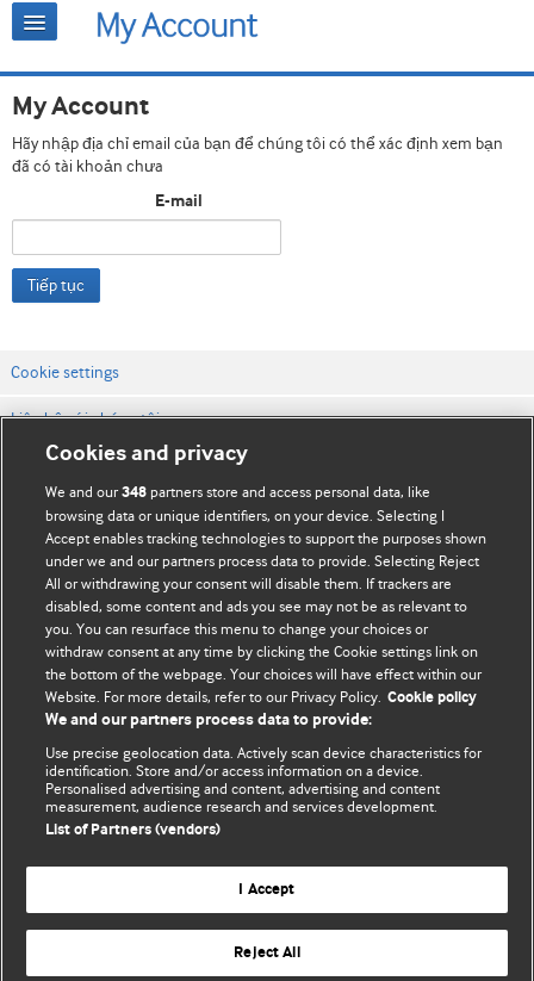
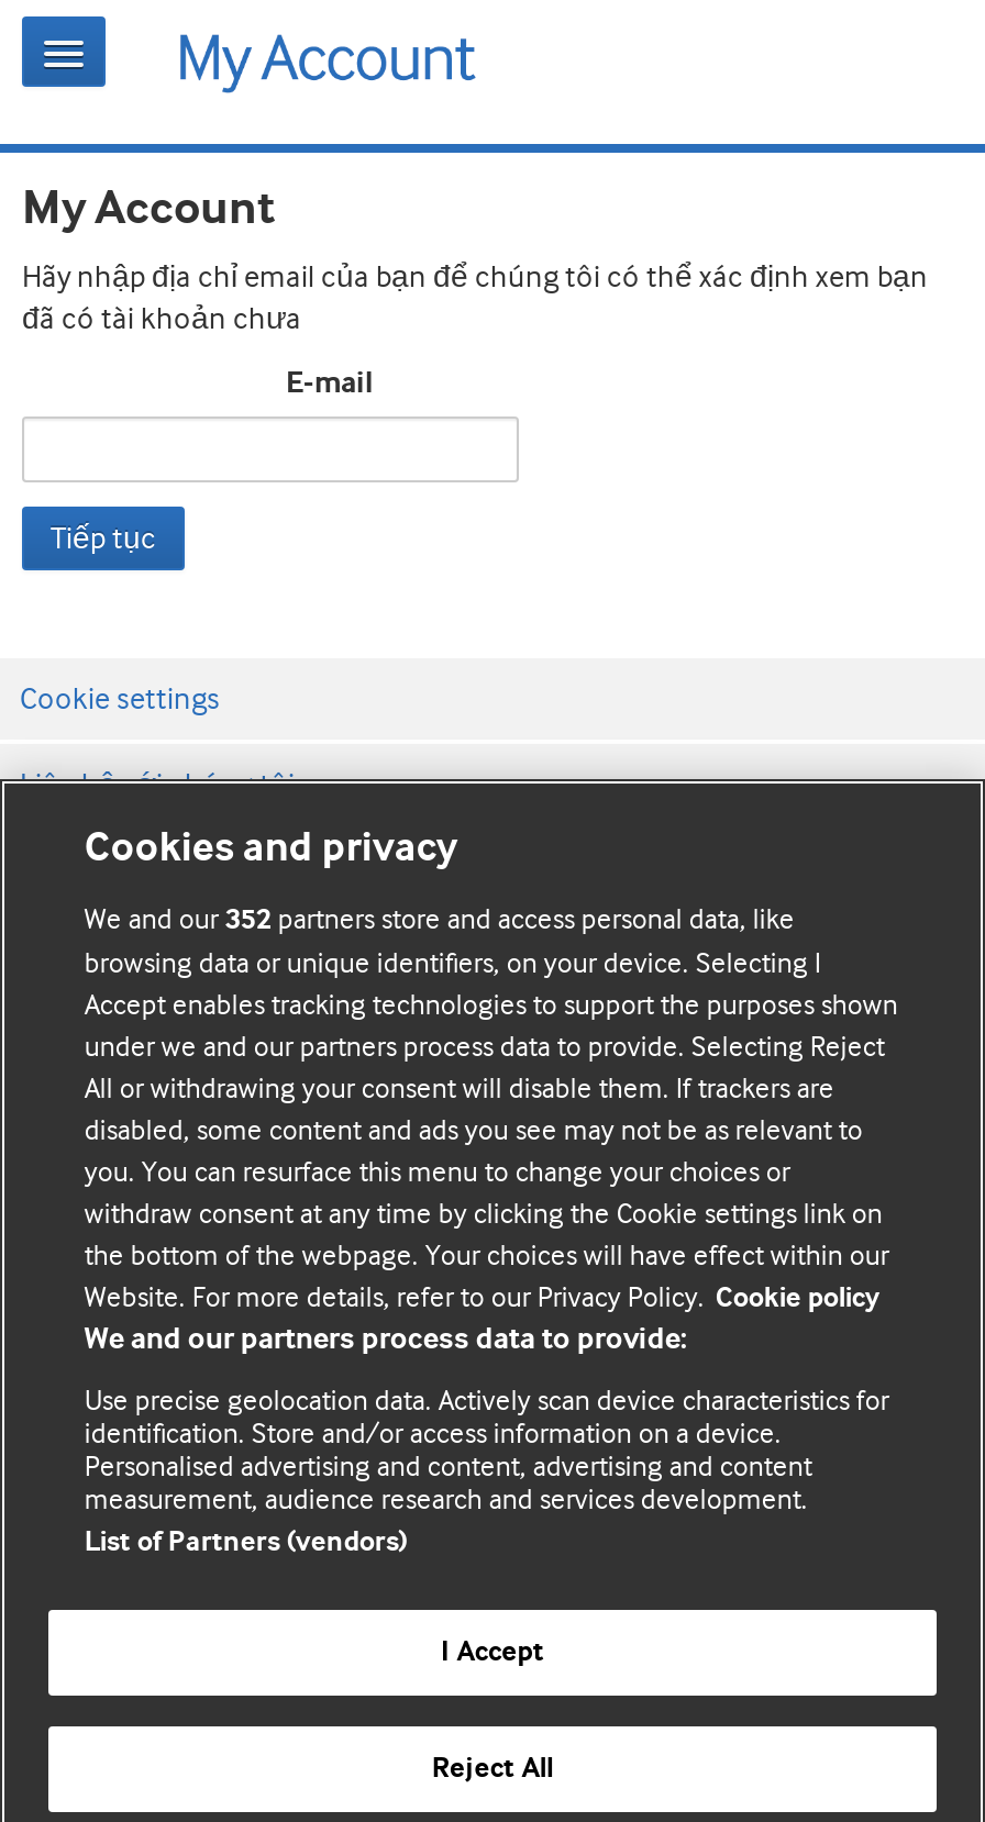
- We and our 348 partners store and access personal data, like
+ We and our 352 partners store and access personal data, like
